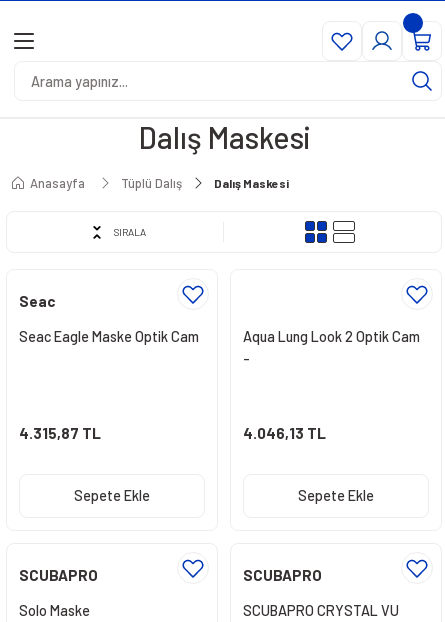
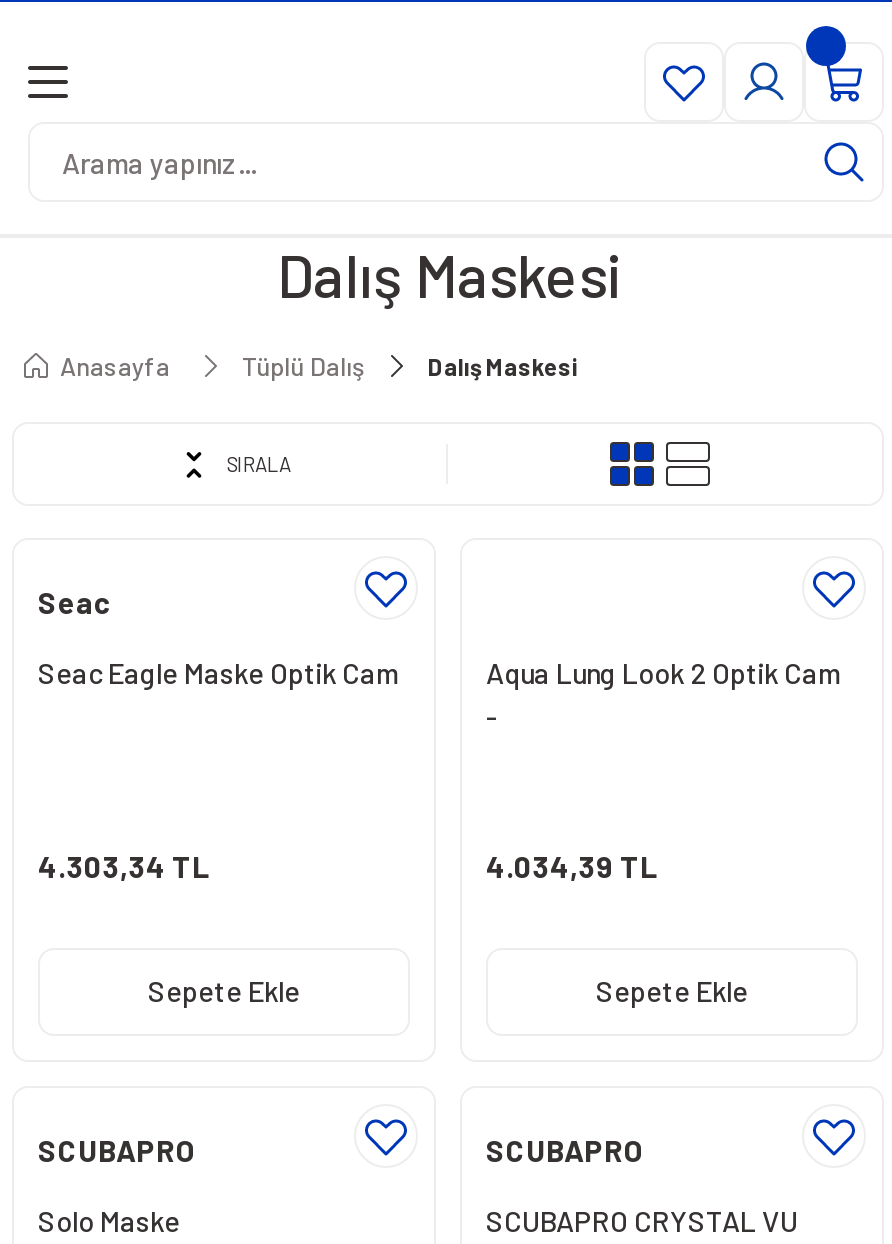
- 4.315,87 TL
+ 4.303,34 TL

- 4.046,13 TL
+ 4.034,39 TL
